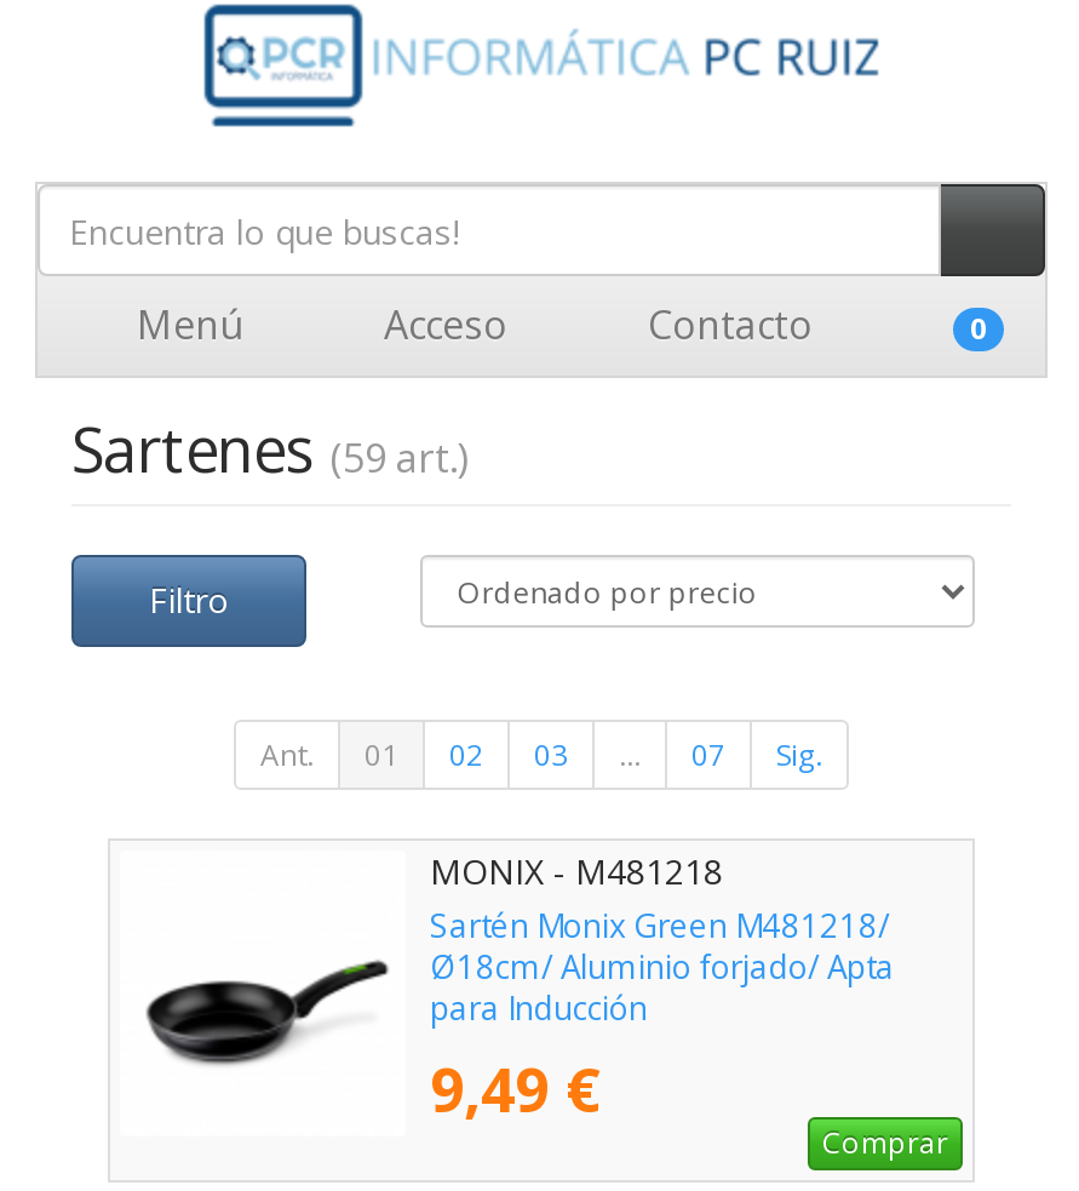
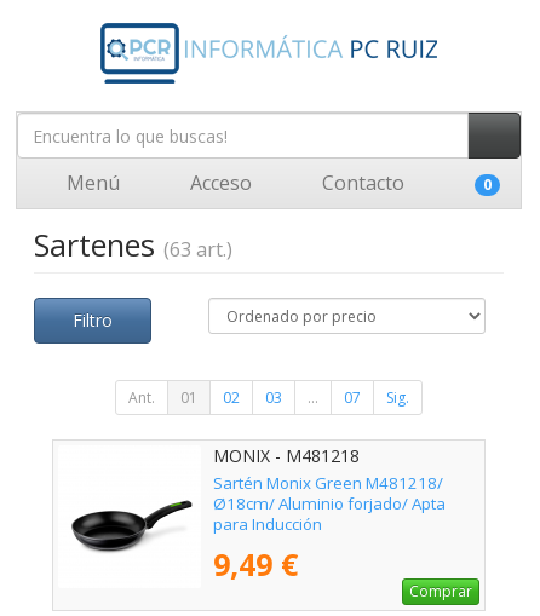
- Sartenes (59 art.)
+ Sartenes (63 art.)
